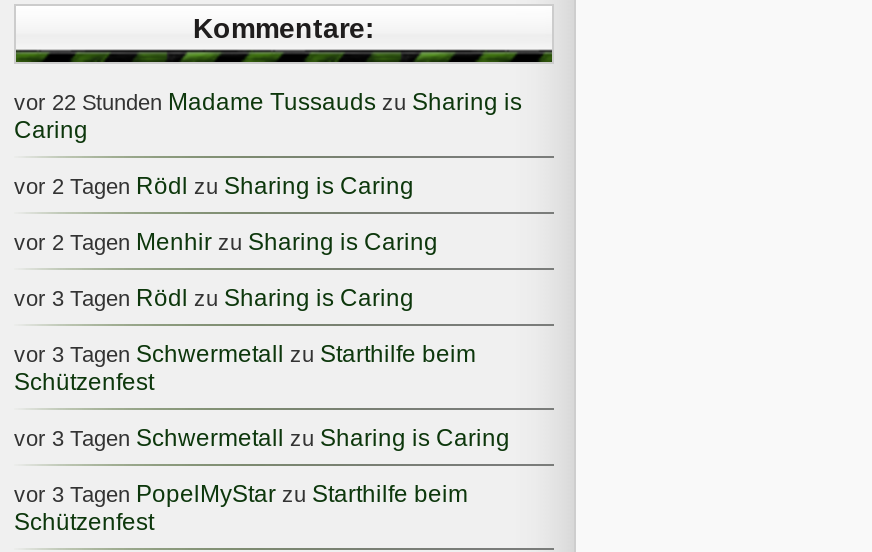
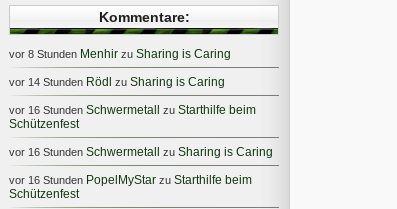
- vor 22 Stunden Madame Tussauds zu Sharing is
- Caring
- vor 2 Tagen Rödl zu Sharing is Caring
- vor 2 Tagen Menhir zu Sharing is Caring
- vor 3 Tagen Rödl zu Sharing is Caring
- vor 3 Tagen Schwermetall zu Starthilfe beim
+ vor 8 Stunden Menhir zu Sharing is Caring
+ vor 14 Stunden Rödl zu Sharing is Caring
+ vor 16 Stunden Schwermetall zu Starthilfe beim

- vor 3 Tagen Schwermetall zu Sharing is Caring
+ vor 16 Stunden Schwermetall zu Sharing is Caring

- vor 3 Tagen PopelMyStar zu Starthilfe beim
+ vor 16 Stunden PopelMyStar zu Starthilfe beim
